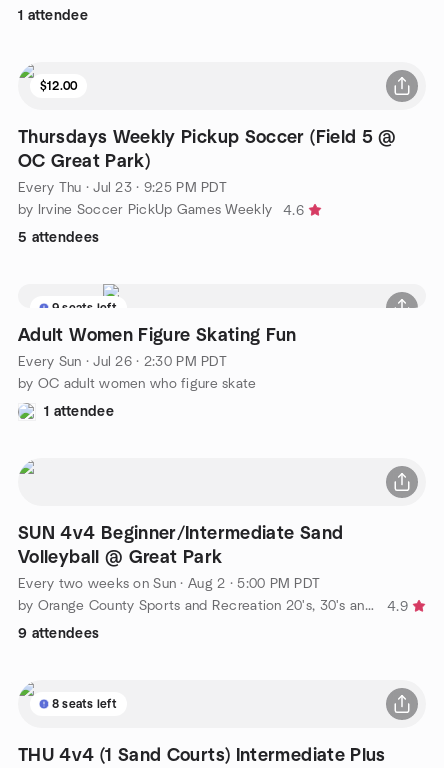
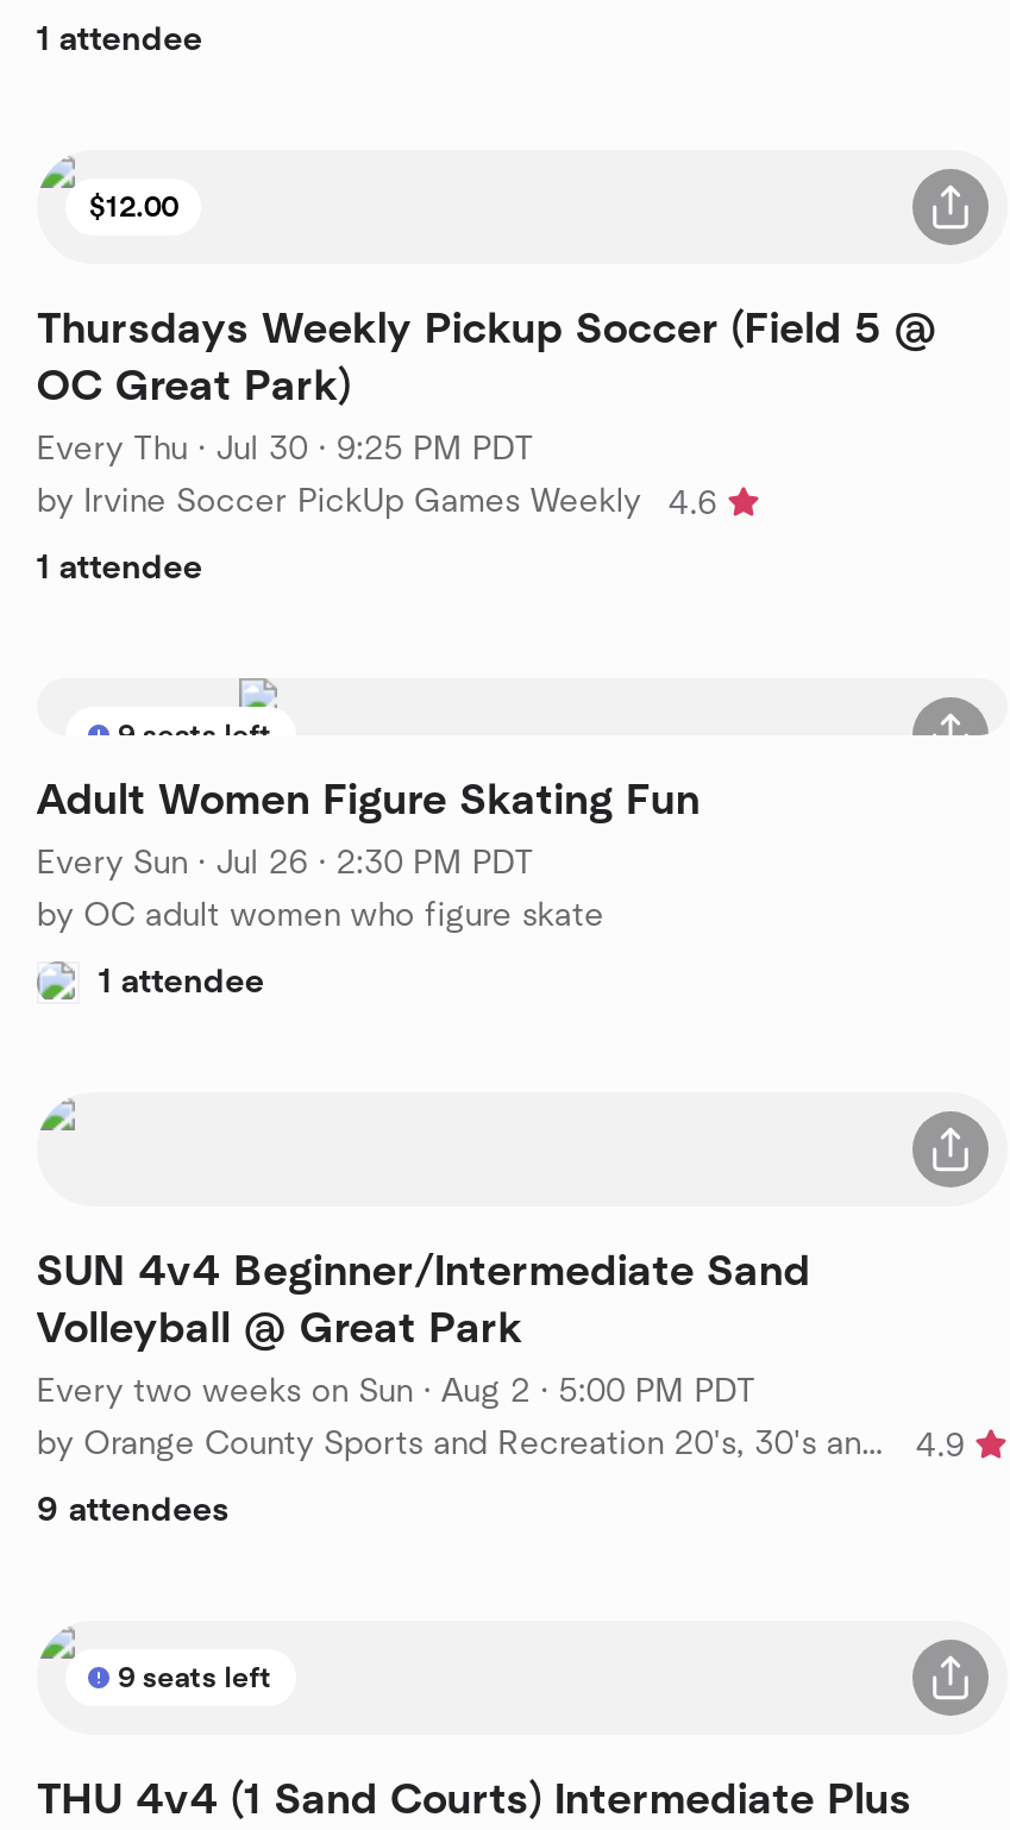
- Every Thu · Jul 23 · 9:25 PM PDT
+ Every Thu · Jul 30 · 9:25 PM PDT

- 5 attendees
+ 1 attendee

- 8 seats left
+ 9 seats left
